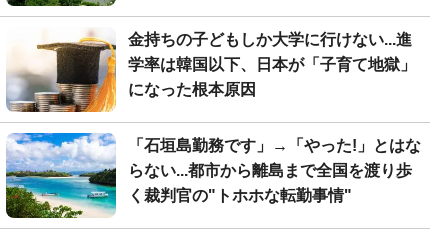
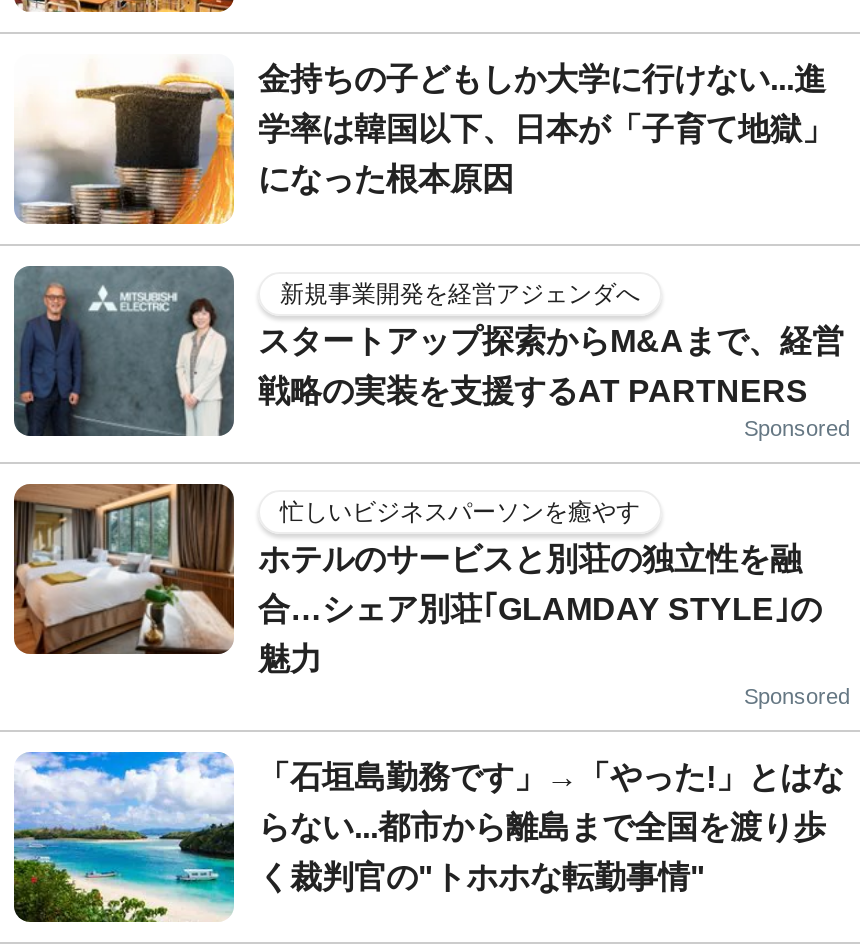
+ [image]

+ [image]
+ 新規事業開発を経営アジェンダへ
+ スタートアップ探索からM&Aまで、経営
+ 戦略の実装を支援するAT PARTNERS
+ Sponsored
+ 忙しいビジネスパーソンを癒やす
+ ホテルのサービスと別荘の独立性を融
+ 合…シェア別荘｢GLAMDAY STYLE｣の
+ 魅力
+ Sponsored
